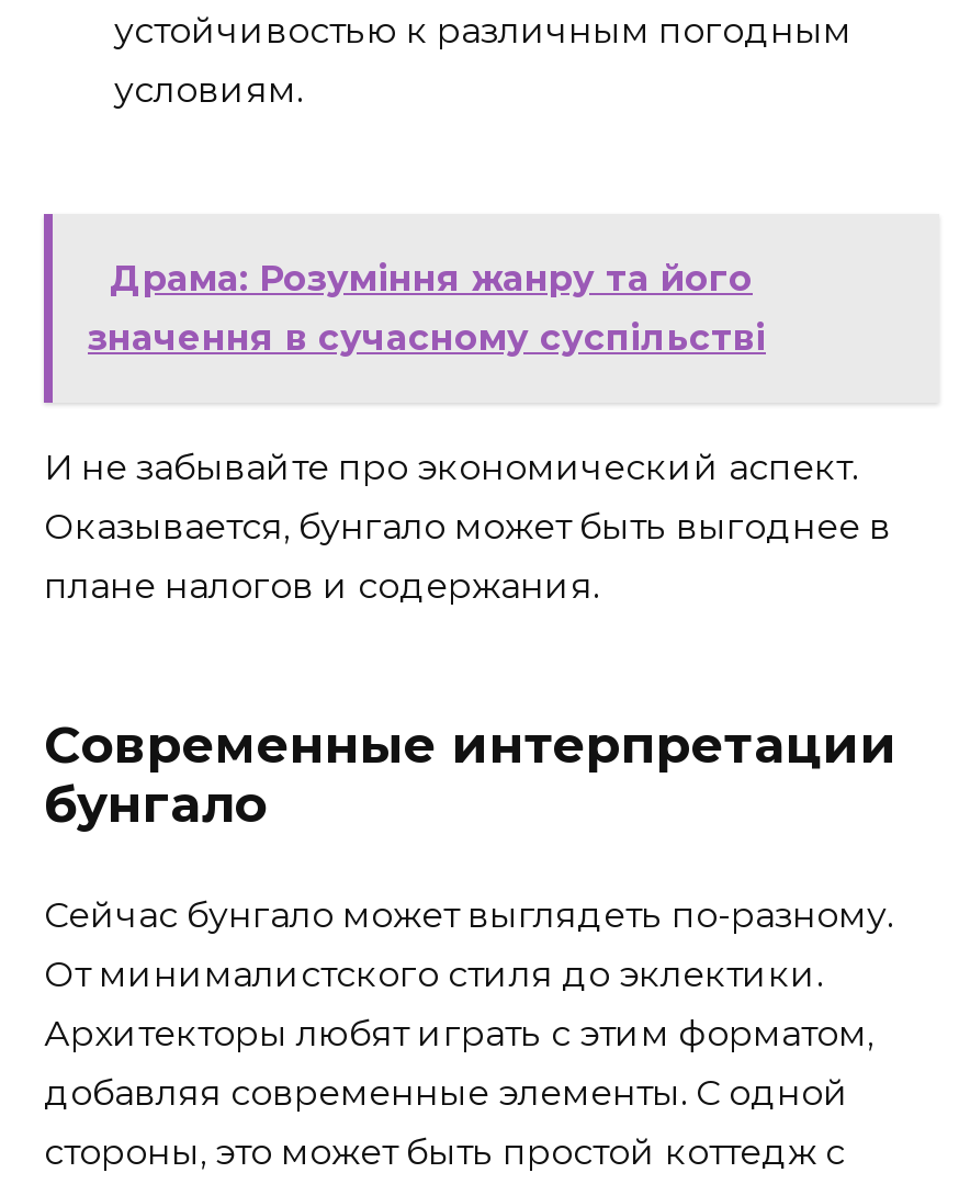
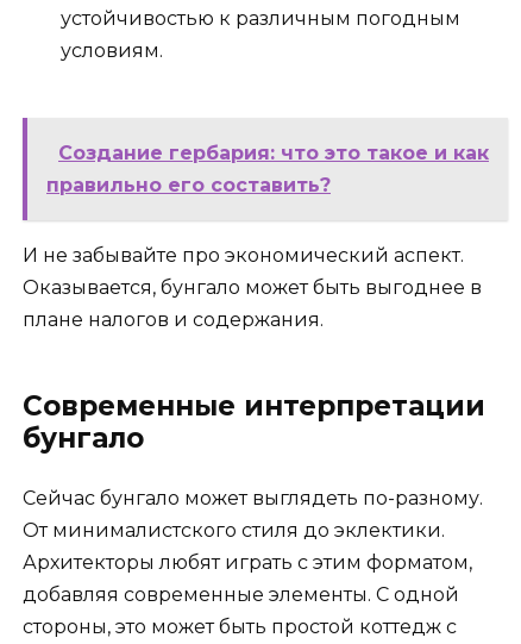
- Драма: Розуміння жанру та його
- значення в сучасному суспільстві
+ Создание гербария: что это такое и как
+ правильно его составить?
